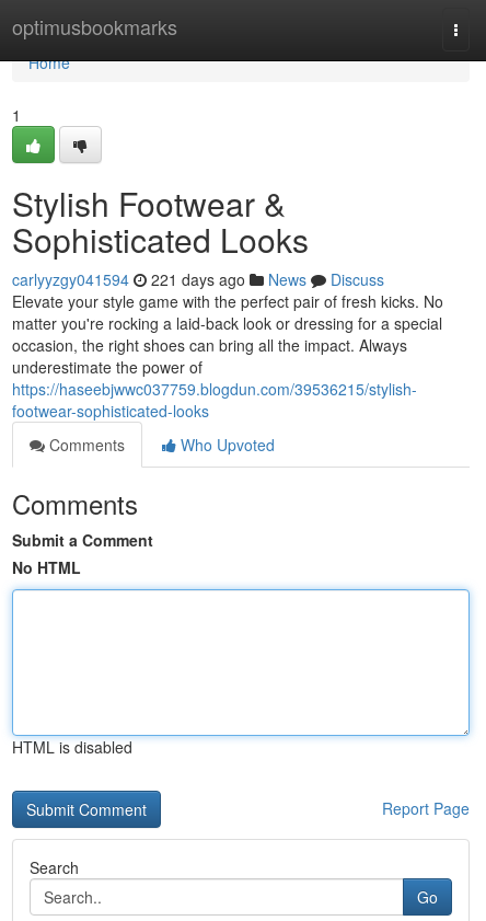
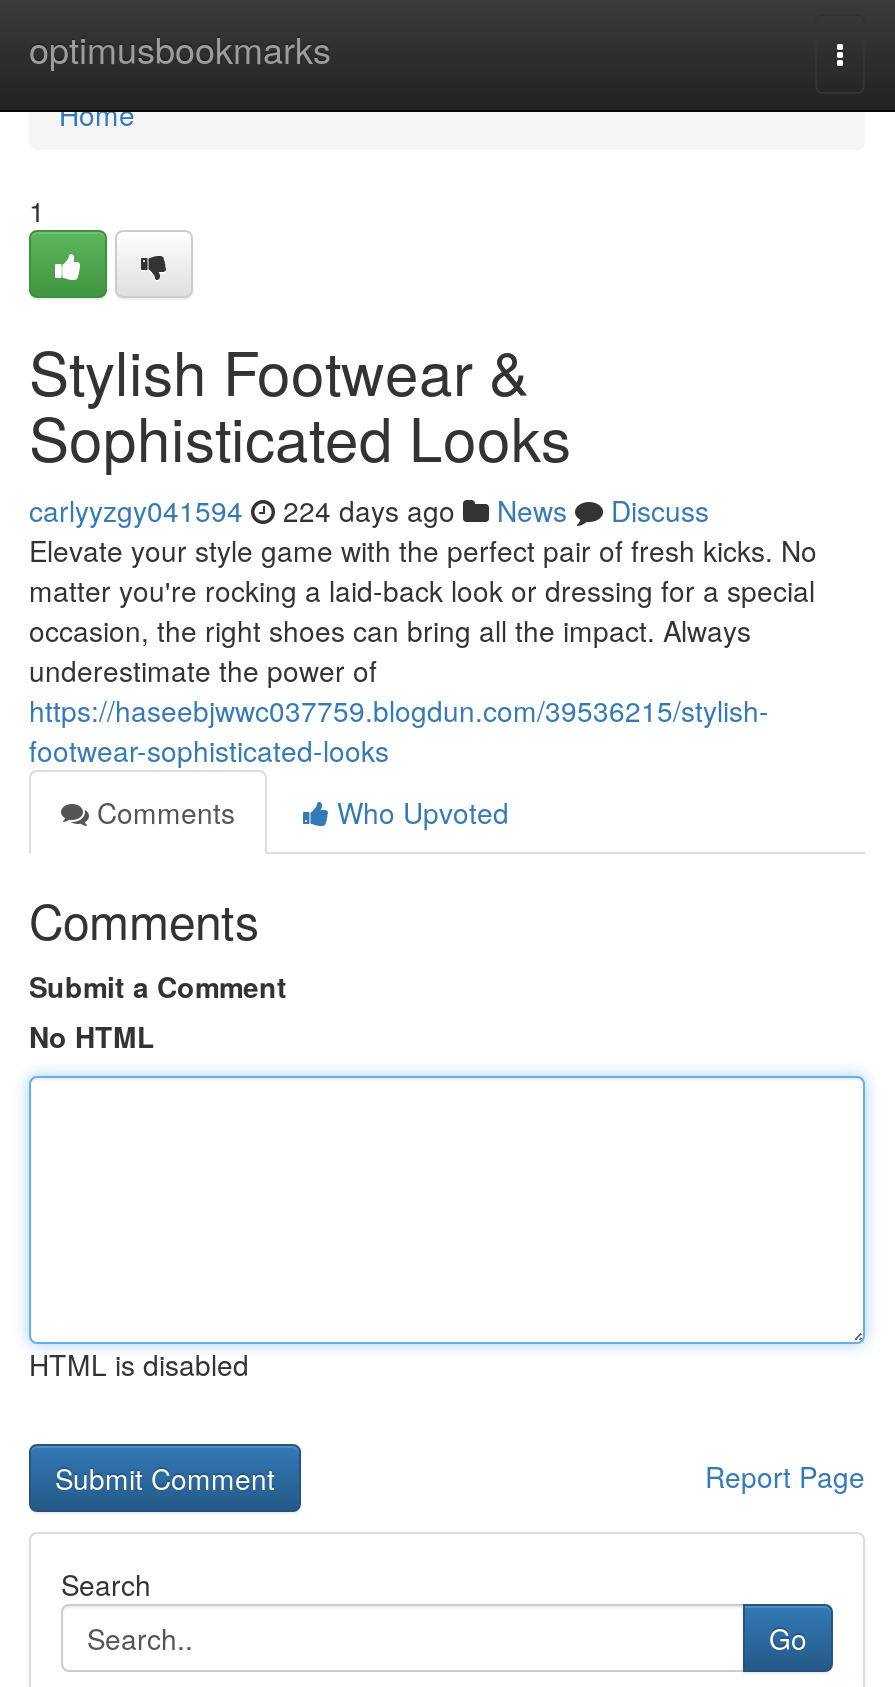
- carlyyzgy041594 221 days ago News Discuss
+ carlyyzgy041594 224 days ago News Discuss
